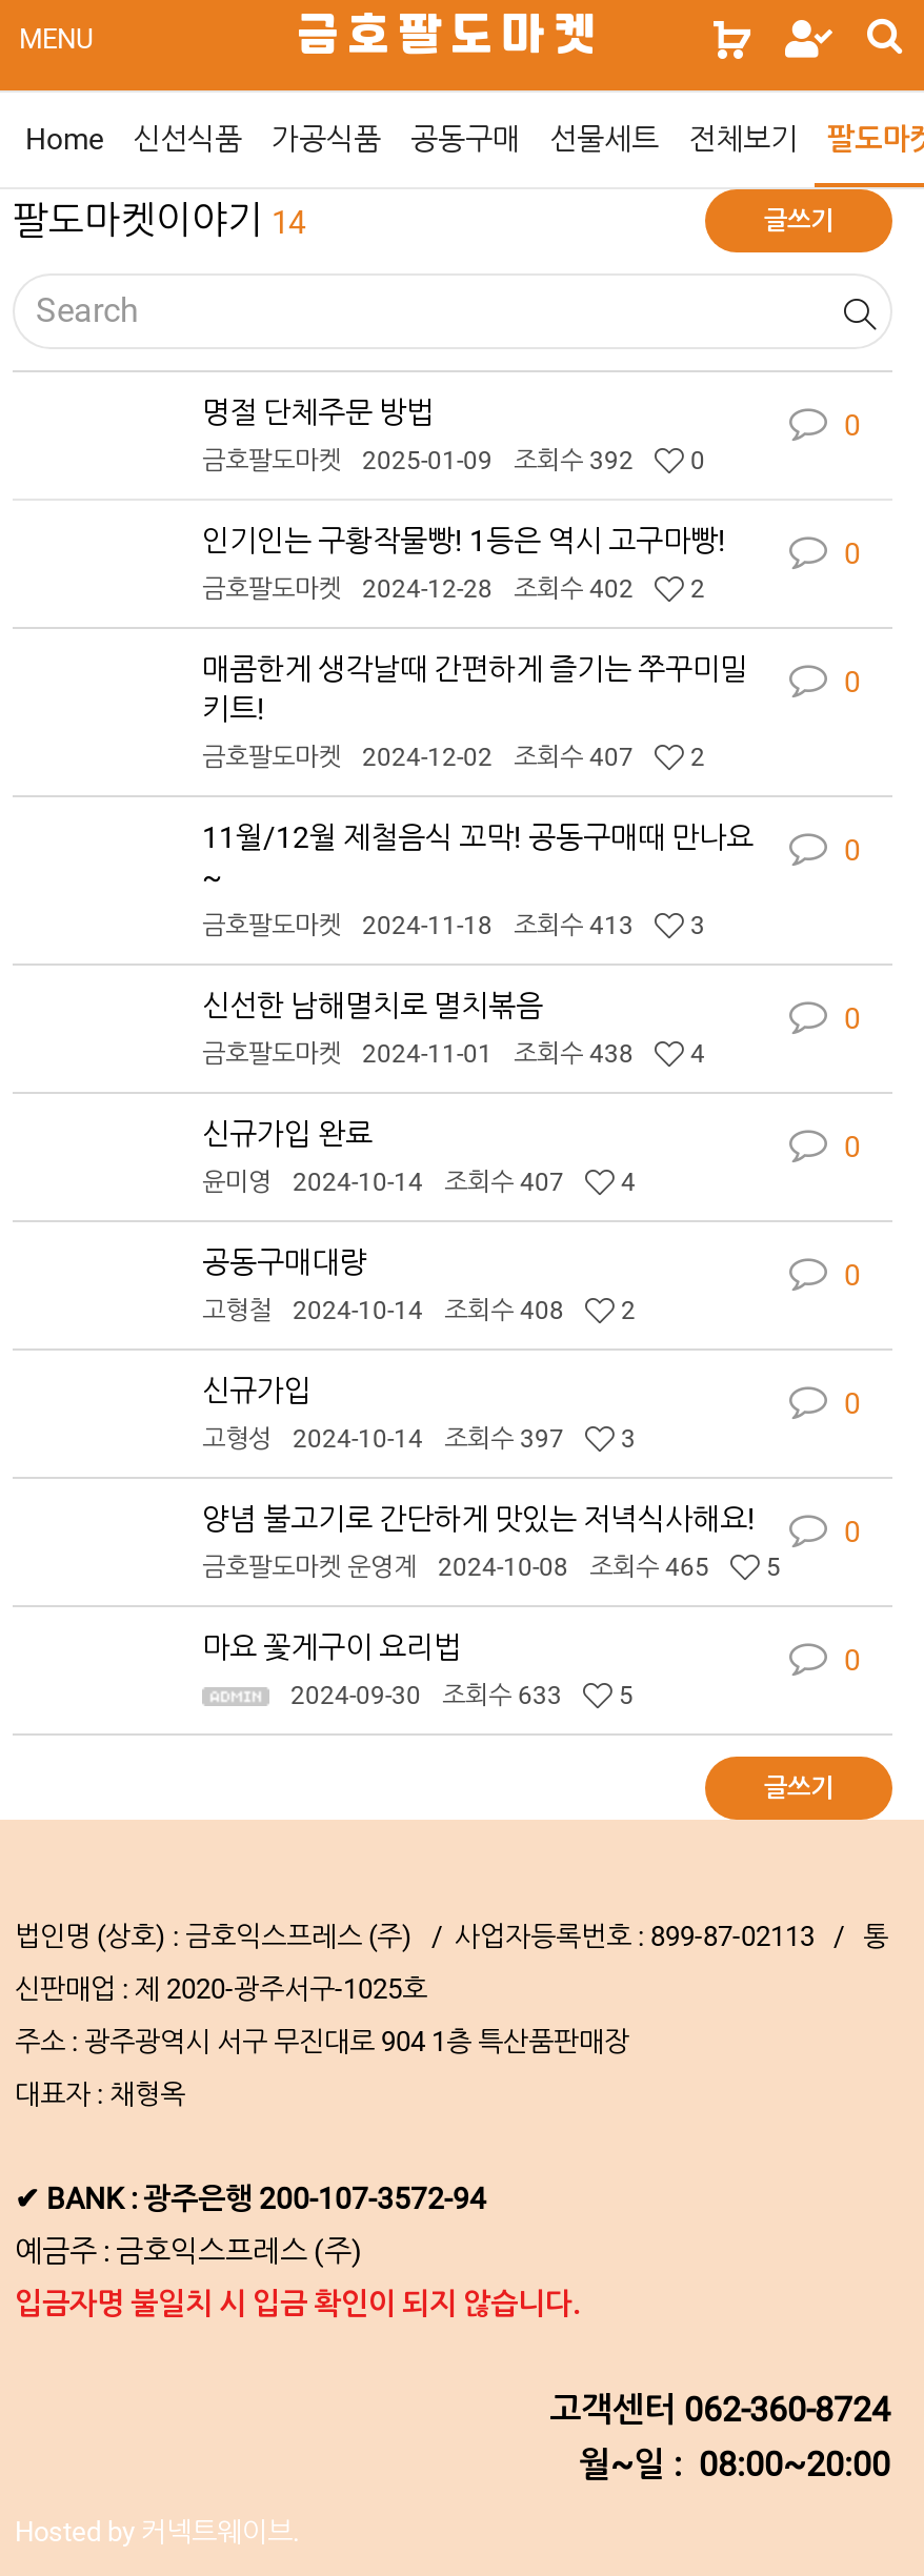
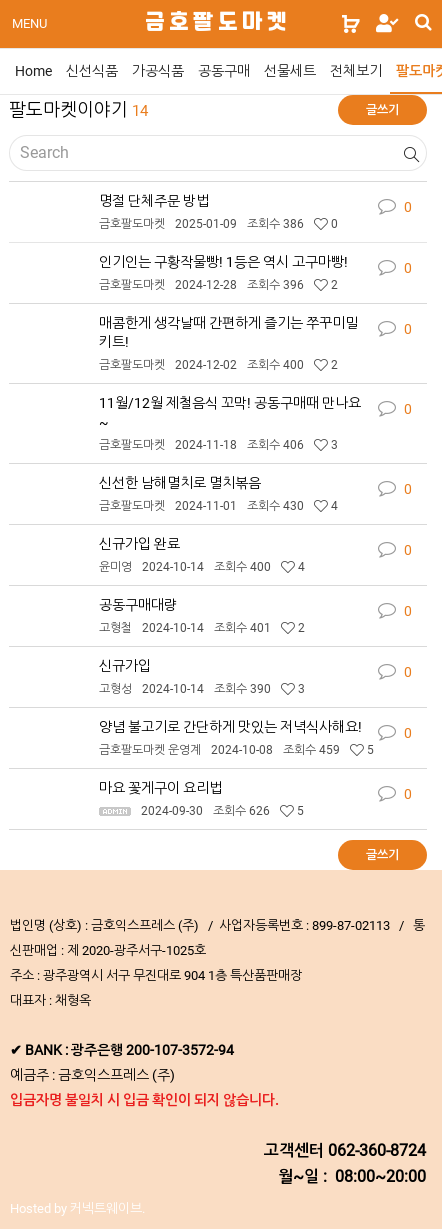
- 금호팔도마켓 2025-01-09 조회수 392 0
+ 금호팔도마켓 2025-01-09 조회수 386 0

- 금호팔도마켓 2024-12-28 조회수 402 2
+ 금호팔도마켓 2024-12-28 조회수 396 2

- 금호팔도마켓 2024-12-02 조회수 407 2
+ 금호팔도마켓 2024-12-02 조회수 400 2

- 금호팔도마켓 2024-11-18 조회수 413 3
+ 금호팔도마켓 2024-11-18 조회수 406 3

- 금호팔도마켓 2024-11-01 조회수 438 4
+ 금호팔도마켓 2024-11-01 조회수 430 4

- 윤미영 2024-10-14 조회수 407 4
+ 윤미영 2024-10-14 조회수 400 4

- 고형철 2024-10-14 조회수 408 2
+ 고형철 2024-10-14 조회수 401 2

- 고형성 2024-10-14 조회수 397 3
+ 고형성 2024-10-14 조회수 390 3

- 금호팔도마켓 운영계 2024-10-08 조회수 465 5
+ 금호팔도마켓 운영계 2024-10-08 조회수 459 5

- 2024-09-30 조회수 633 5
+ 2024-09-30 조회수 626 5
